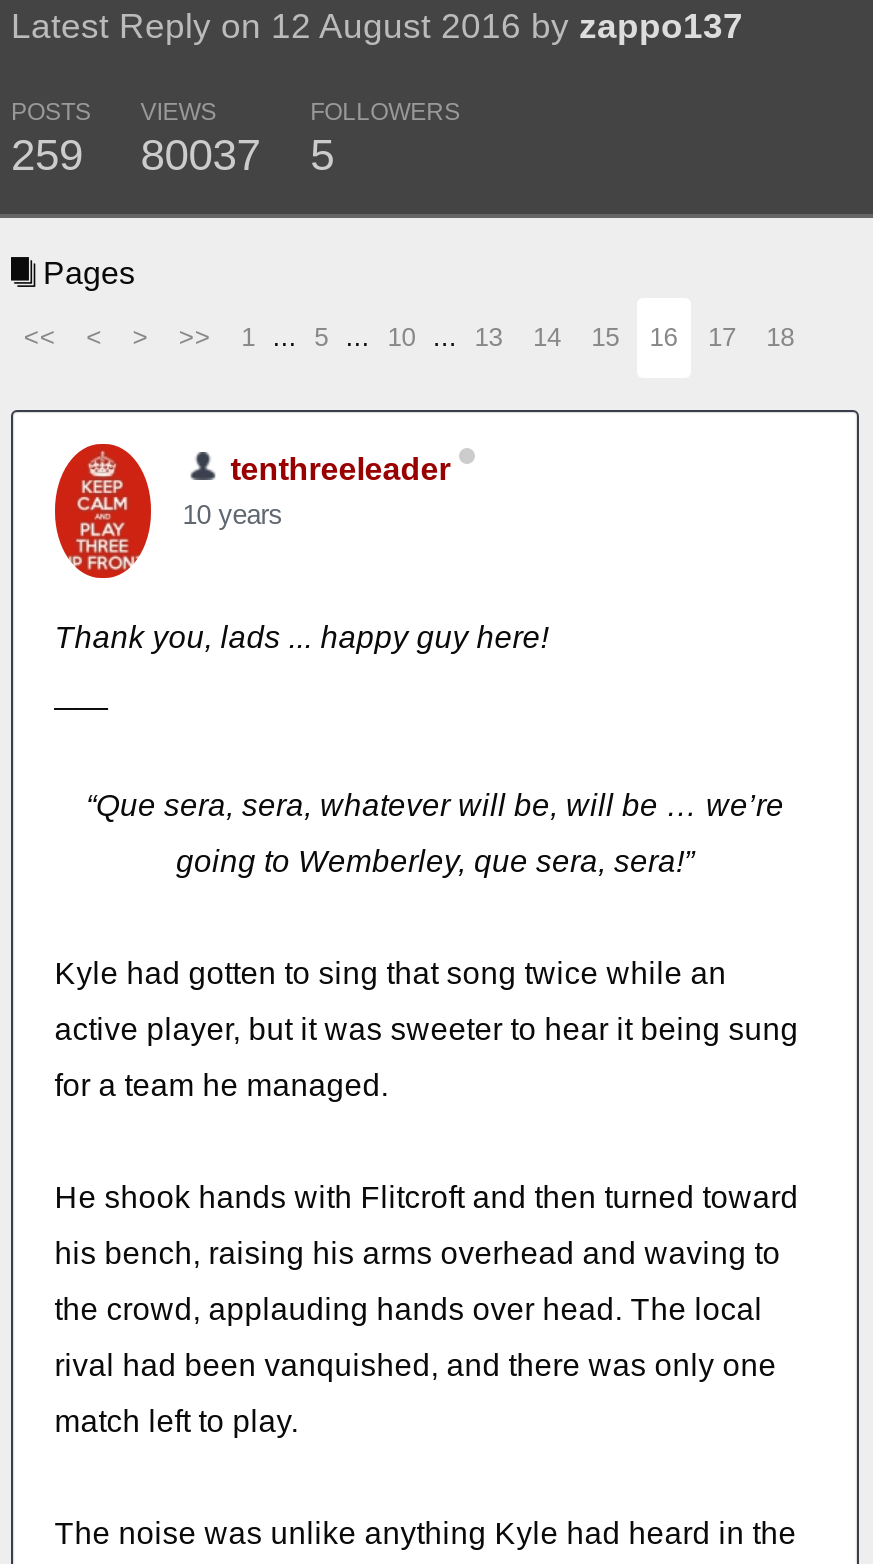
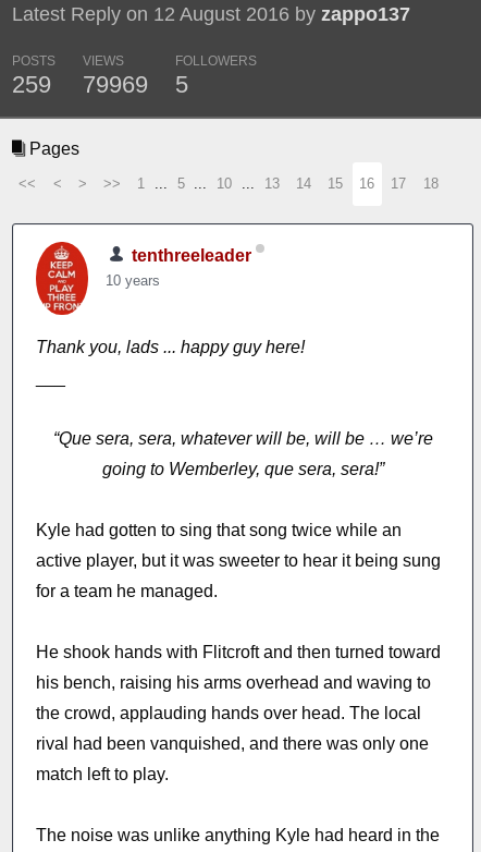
- 259 80037 5
+ 259 79969 5
